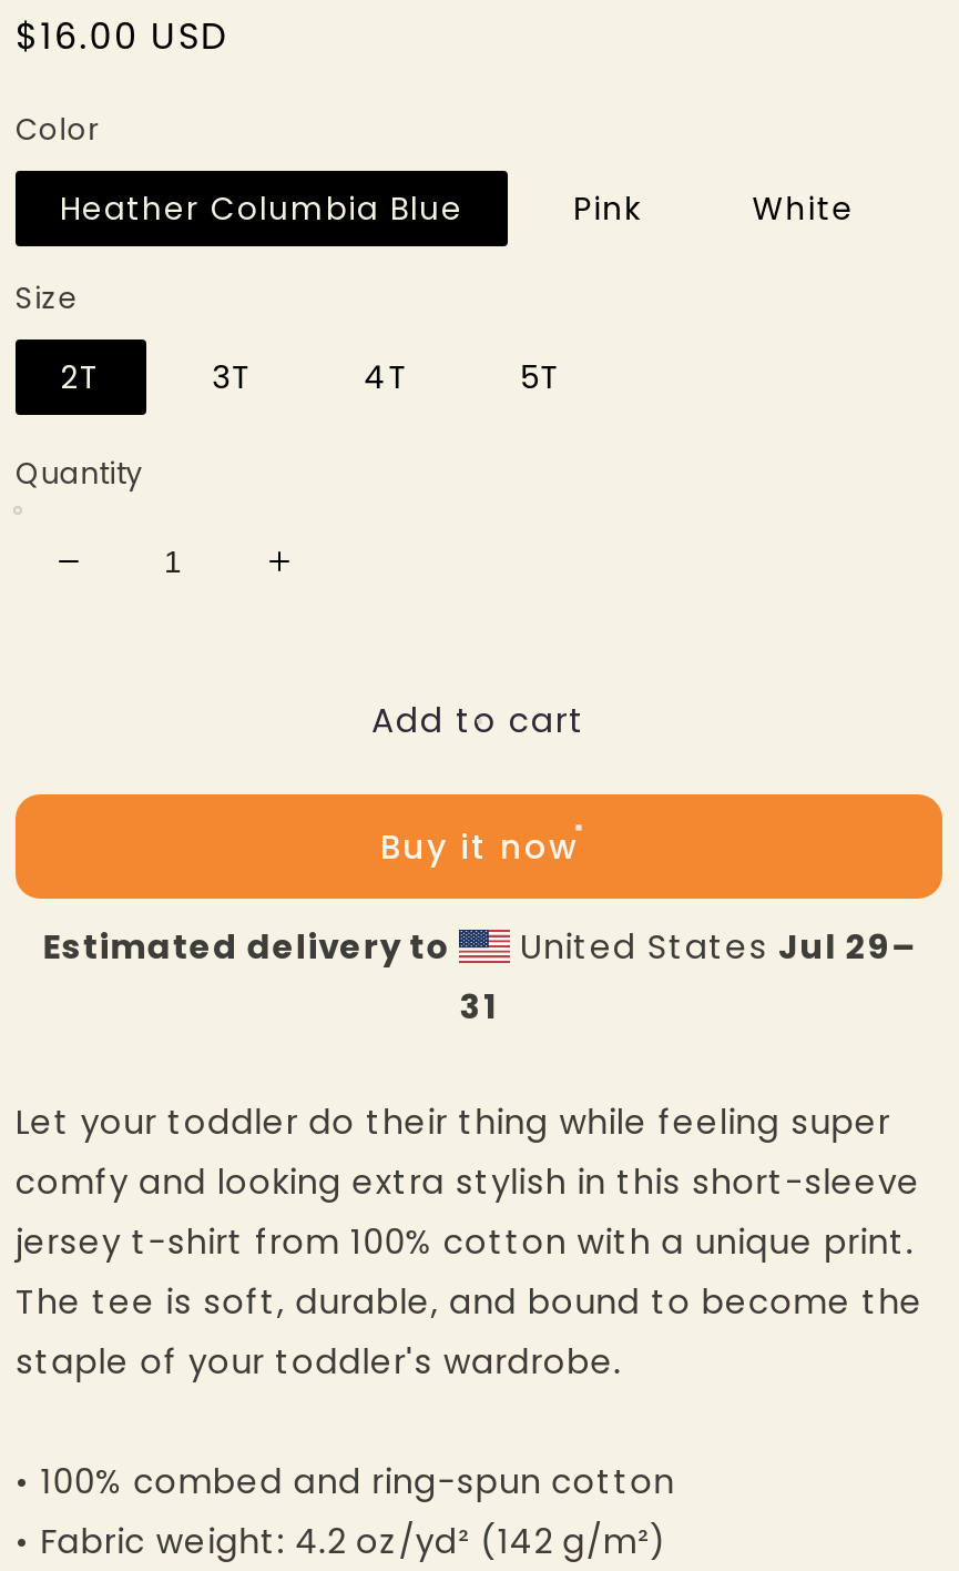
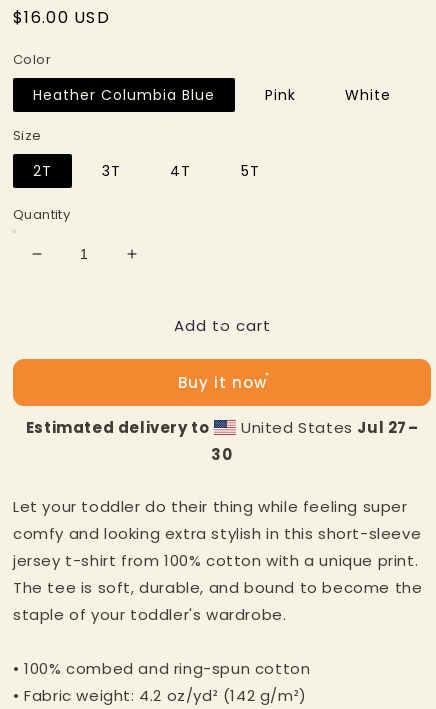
- United States Jul 29–
+ United States Jul 27–

- 31
+ 30
